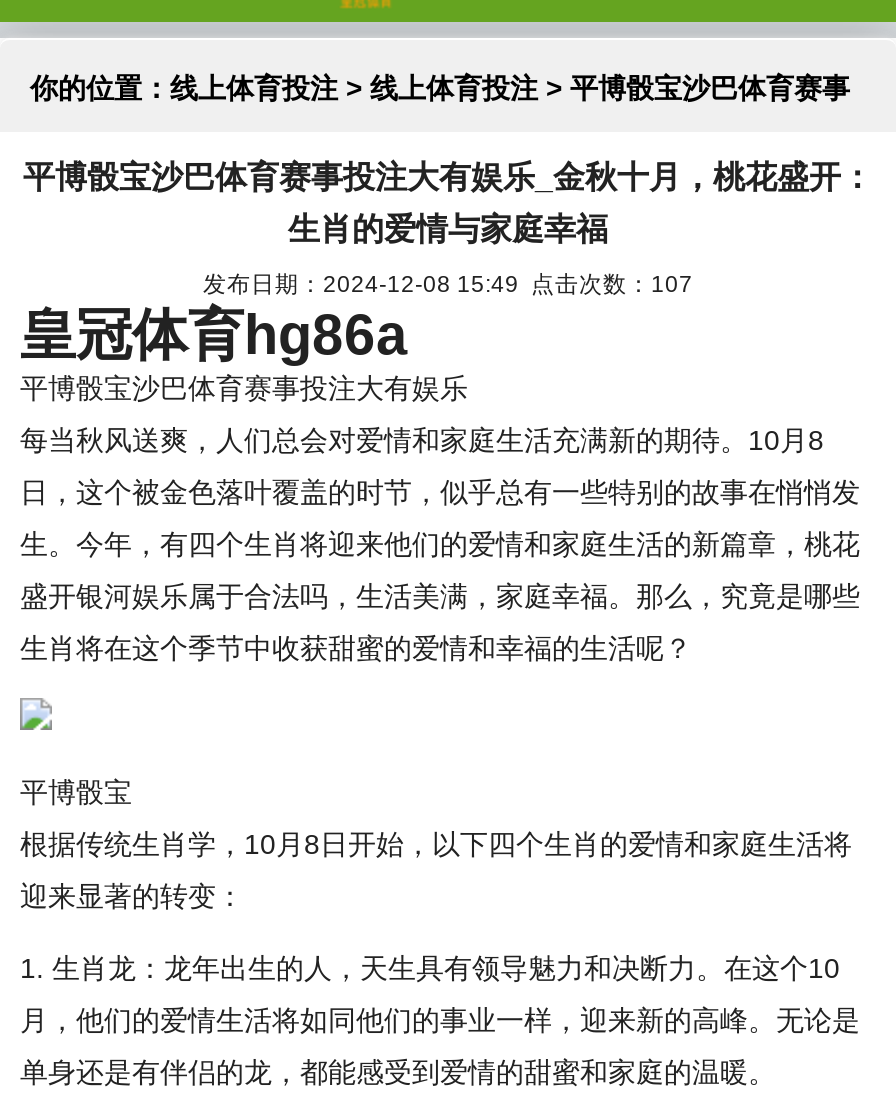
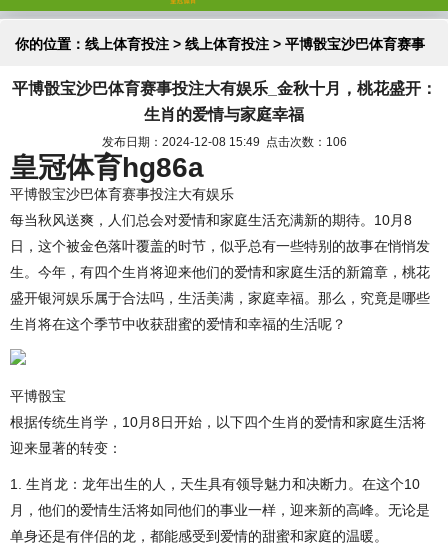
- 发布日期：2024-12-08 15:49 点击次数：107
+ 发布日期：2024-12-08 15:49 点击次数：106
